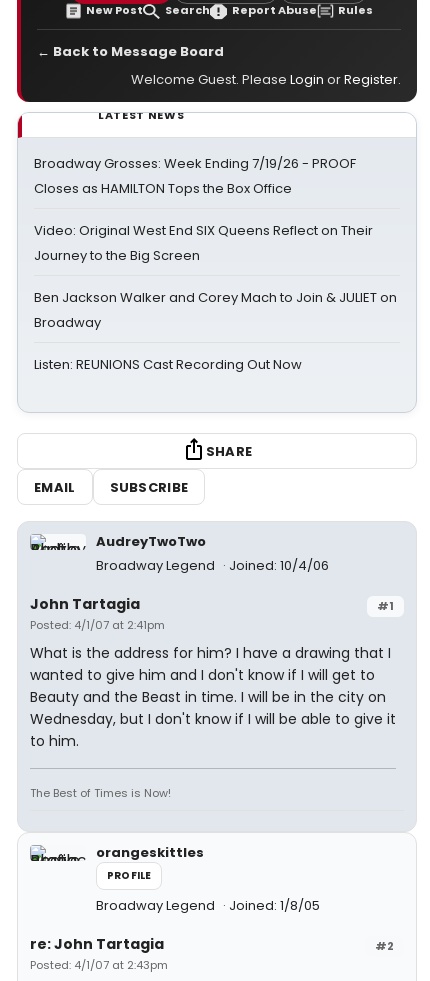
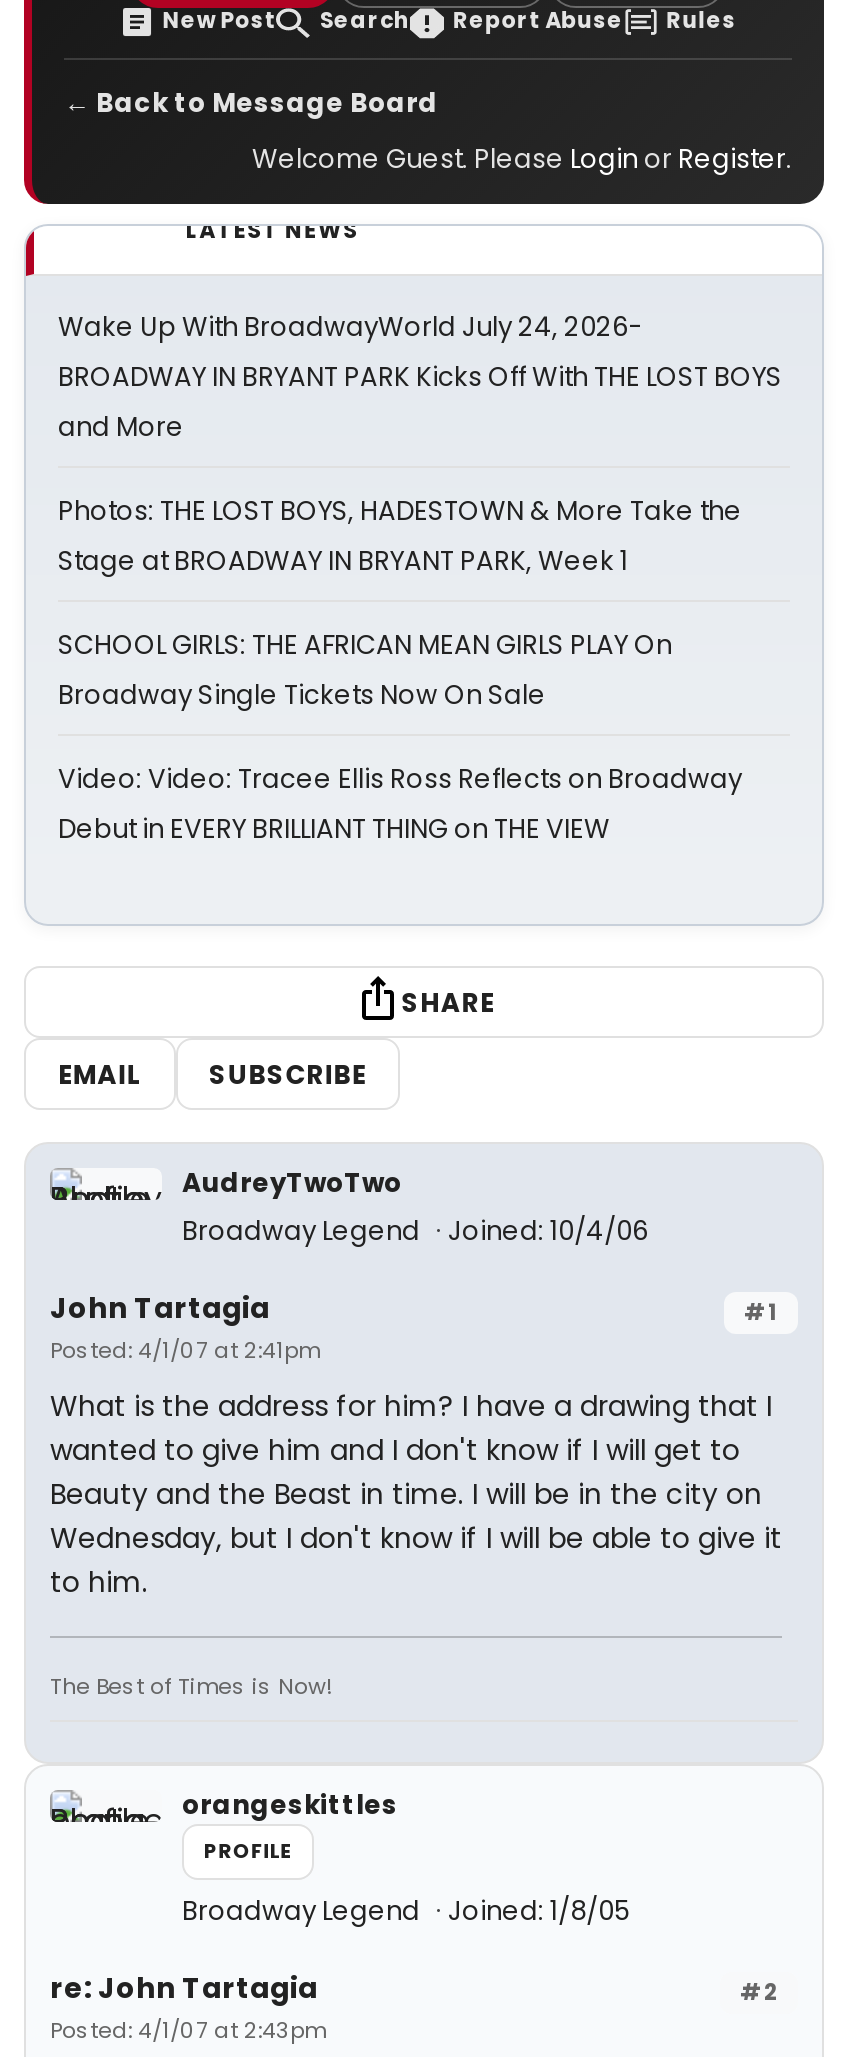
- Broadway Grosses: Week Ending 7/19/26 - PROOF
- Closes as HAMILTON Tops the Box Office
+ Wake Up With BroadwayWorld July 24, 2026-
+ BROADWAY IN BRYANT PARK Kicks Off With THE LOST BOYS
+ and More

- Video: Original West End SIX Queens Reflect on Their
- Journey to the Big Screen
+ Photos: THE LOST BOYS, HADESTOWN & More Take the
+ Stage at BROADWAY IN BRYANT PARK, Week 1

- Ben Jackson Walker and Corey Mach to Join & JULIET on
- Broadway
+ SCHOOL GIRLS: THE AFRICAN MEAN GIRLS PLAY On
+ Broadway Single Tickets Now On Sale

- Listen: REUNIONS Cast Recording Out Now
+ Video: Video: Tracee Ellis Ross Reflects on Broadway
+ Debut in EVERY BRILLIANT THING on THE VIEW
